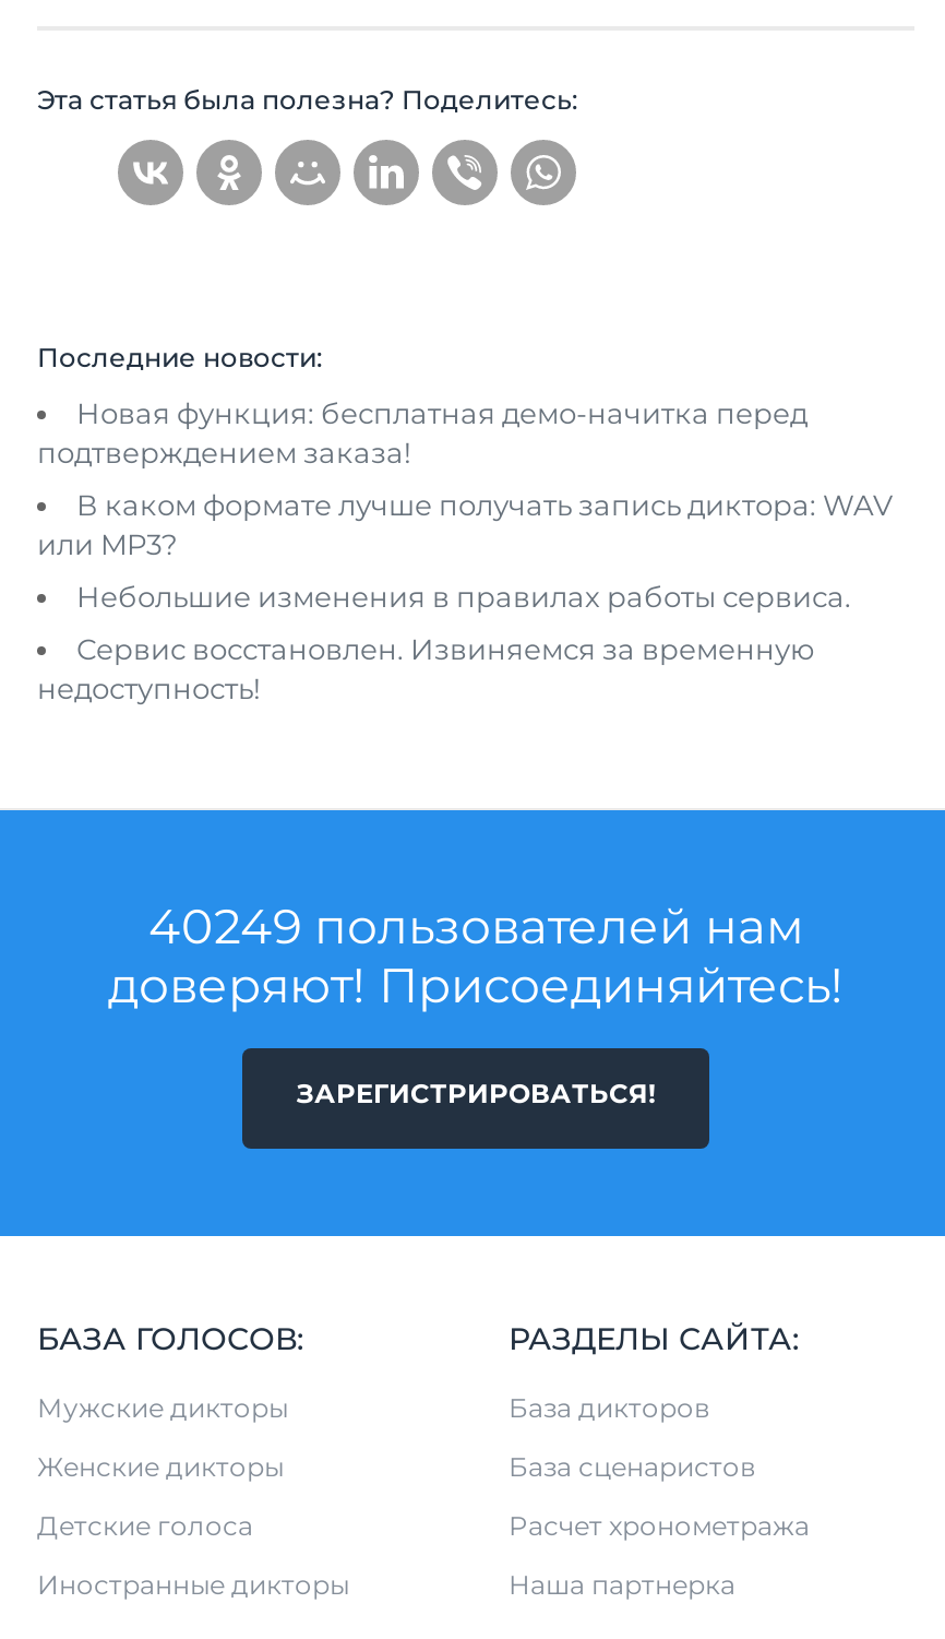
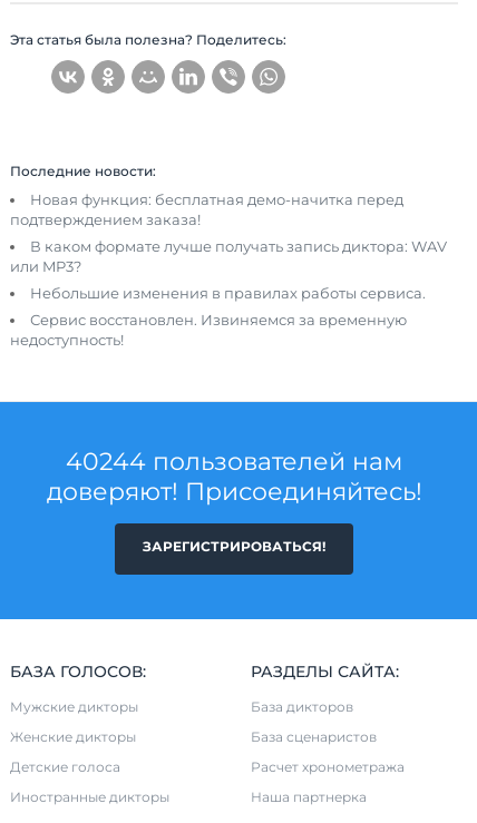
- 40249 пользователей нам
+ 40244 пользователей нам
